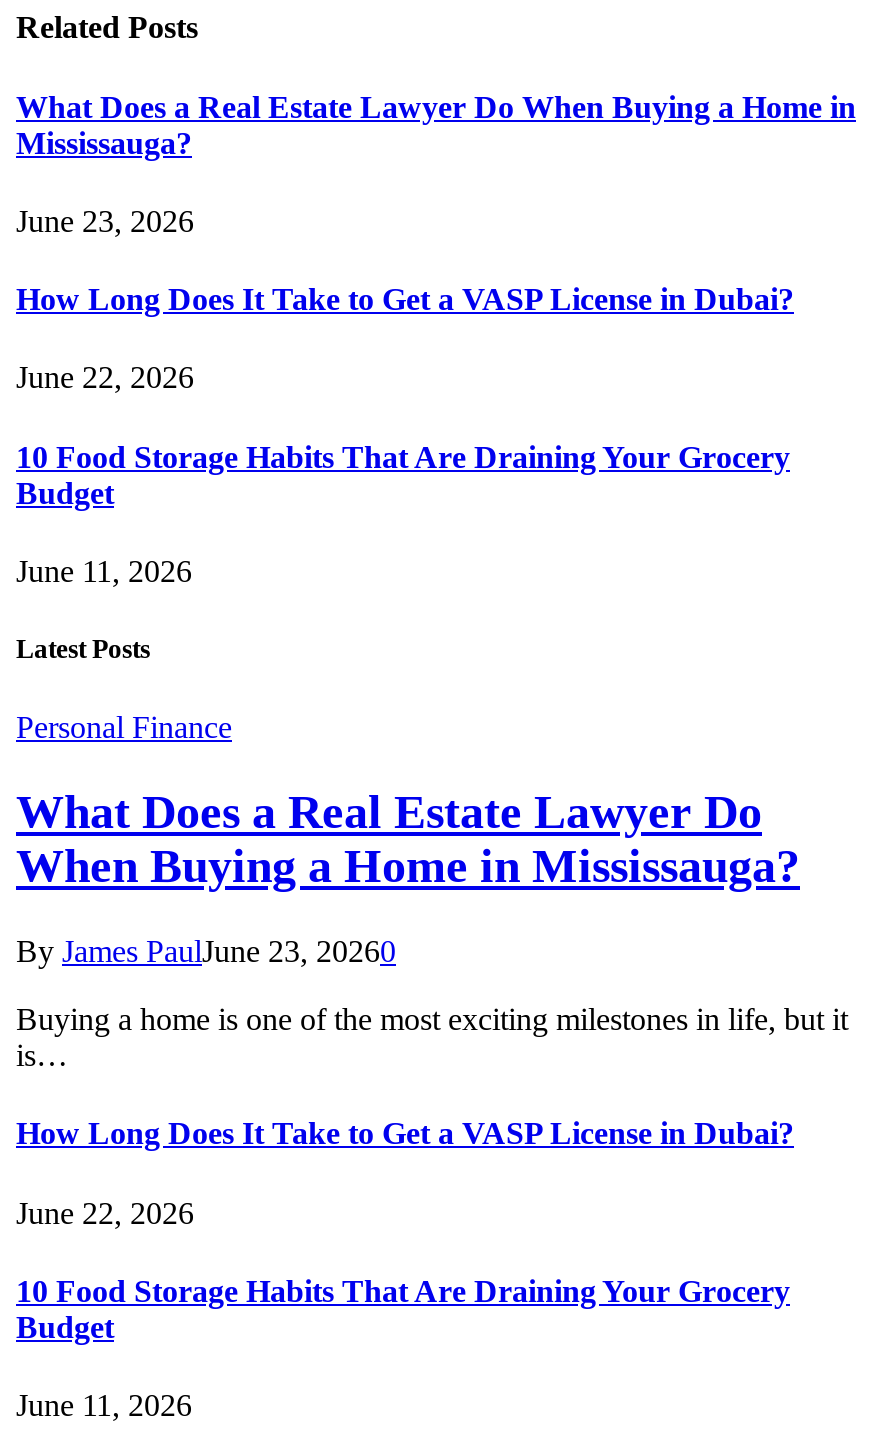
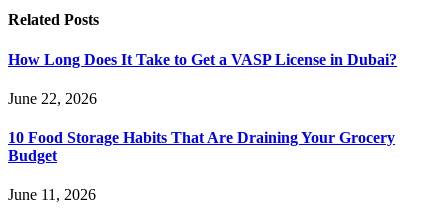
- What Does a Real Estate Lawyer Do When Buying a Home in
- Mississauga?
- June 23, 2026
- How Long Does It Take to Get a VASP License in Dubai?
- June 22, 2026
- 10 Food Storage Habits That Are Draining Your Grocery
- Budget
- June 11, 2026
- Latest Posts
- Personal Finance
- What Does a Real Estate Lawyer Do
- When Buying a Home in Mississauga?
- By James PaulJune 23, 20260
- Buying a home is one of the most exciting milestones in life, but it
- is…
